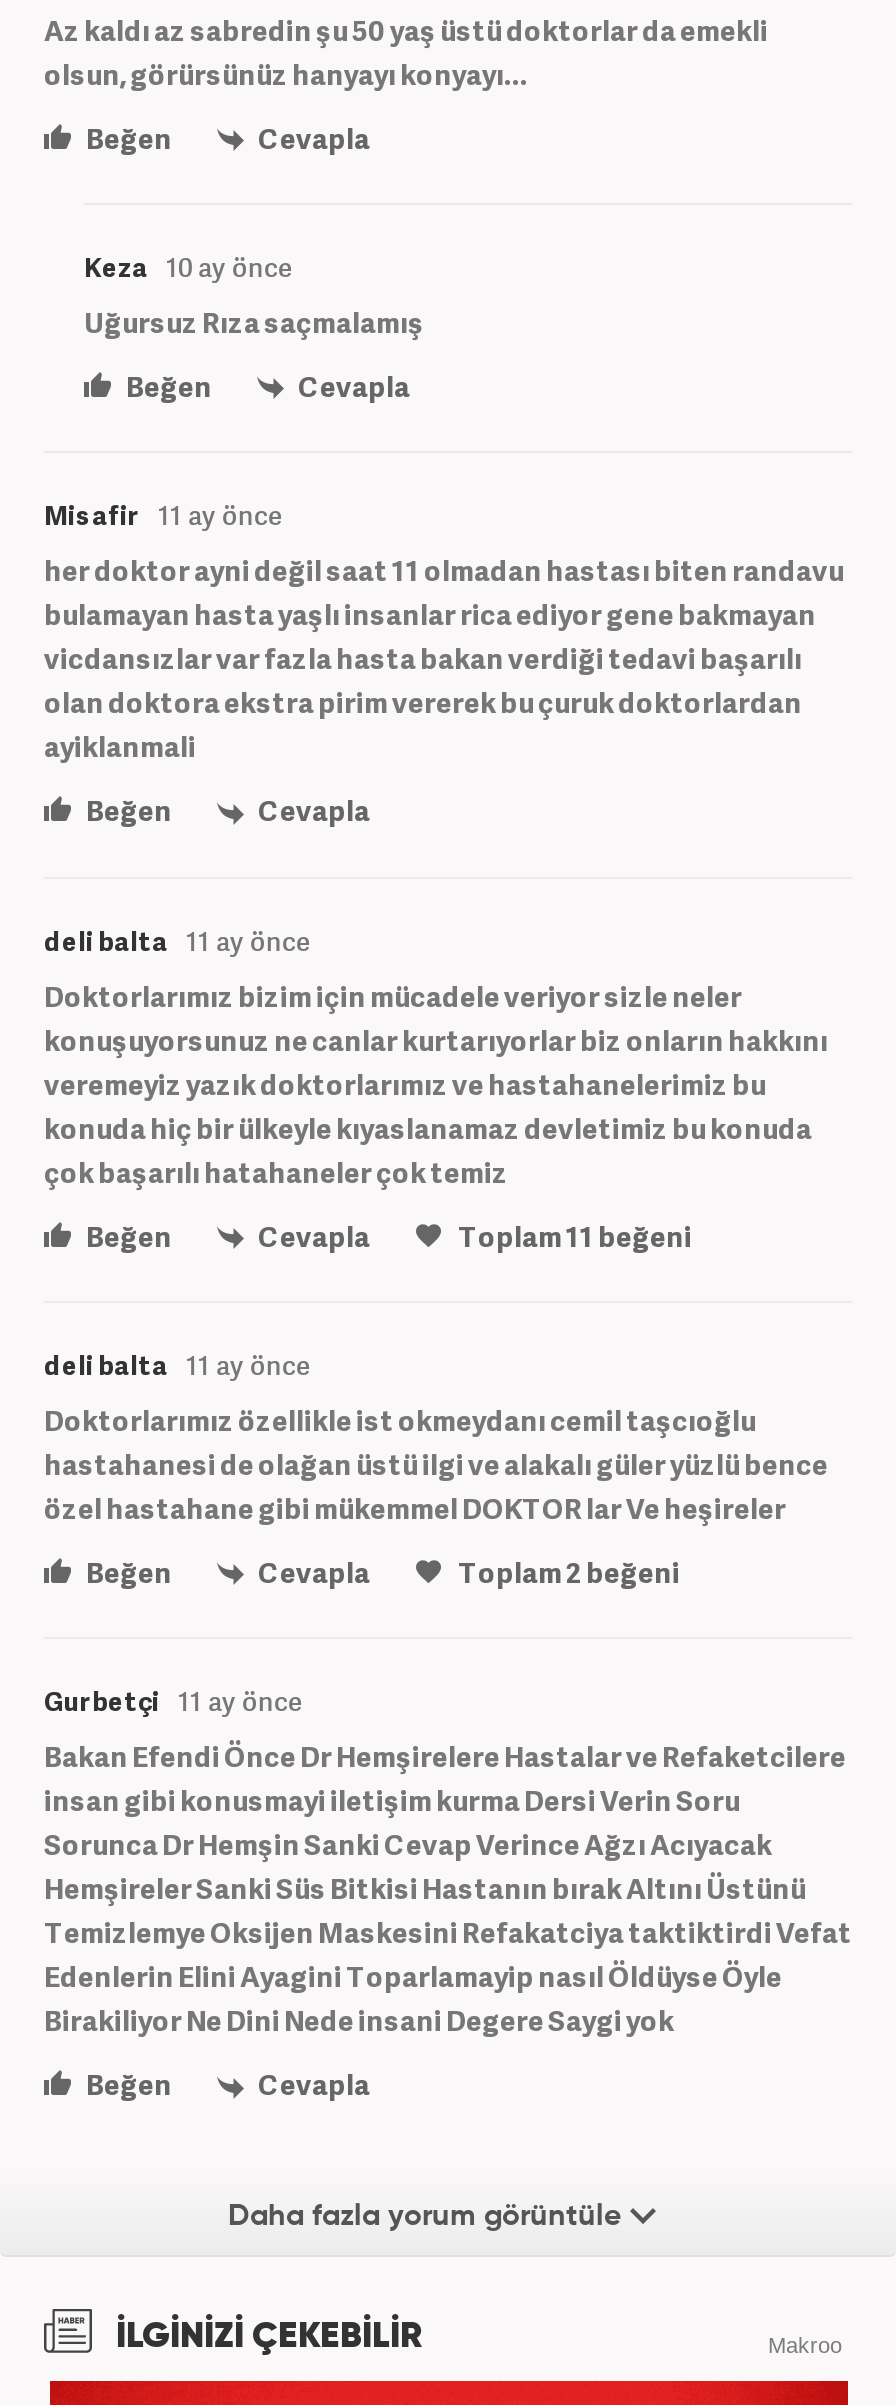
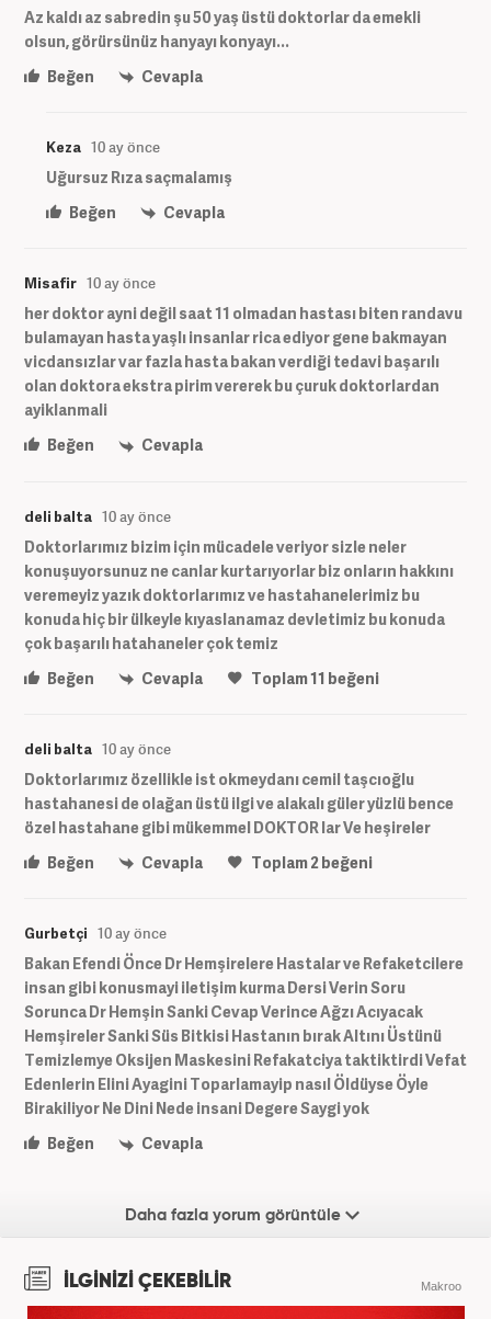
- Misafir 11 ay önce
+ Misafir 10 ay önce

- deli balta 11 ay önce
+ deli balta 10 ay önce

- deli balta 11 ay önce
+ deli balta 10 ay önce

- Gurbetçi 11 ay önce
+ Gurbetçi 10 ay önce
